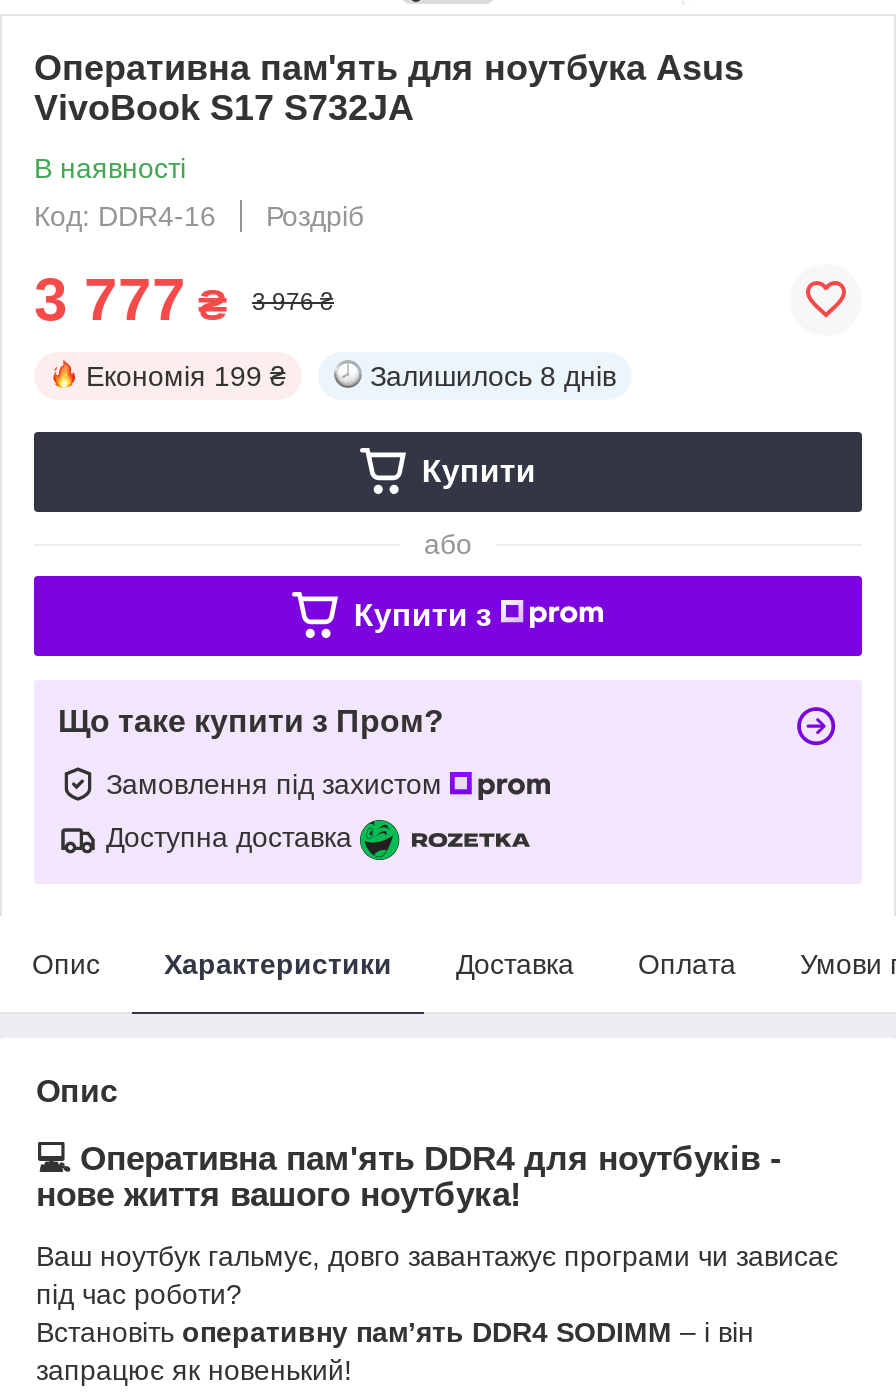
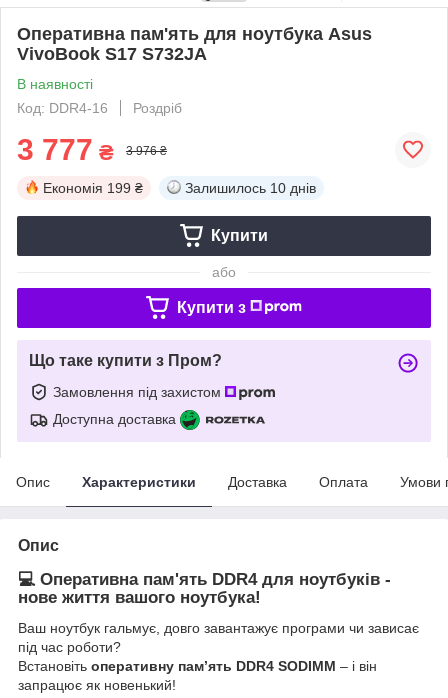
- Залишилось 8 днів
+ Залишилось 10 днів
